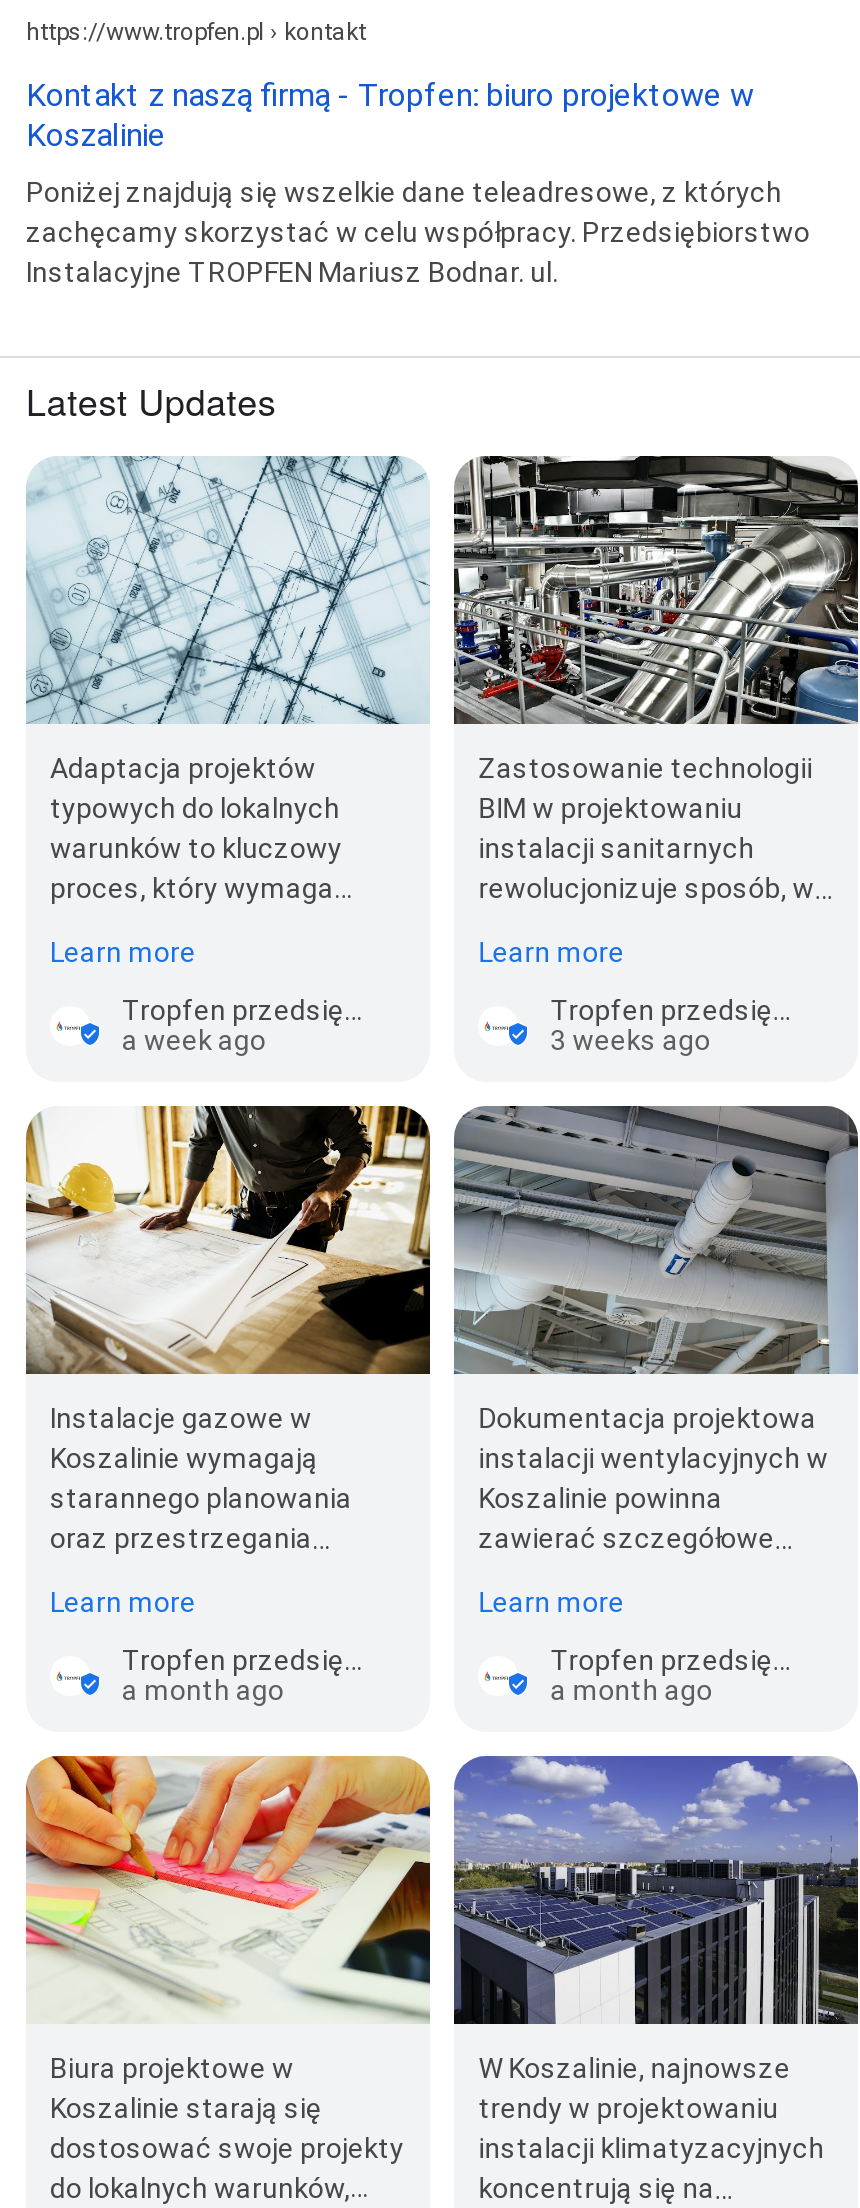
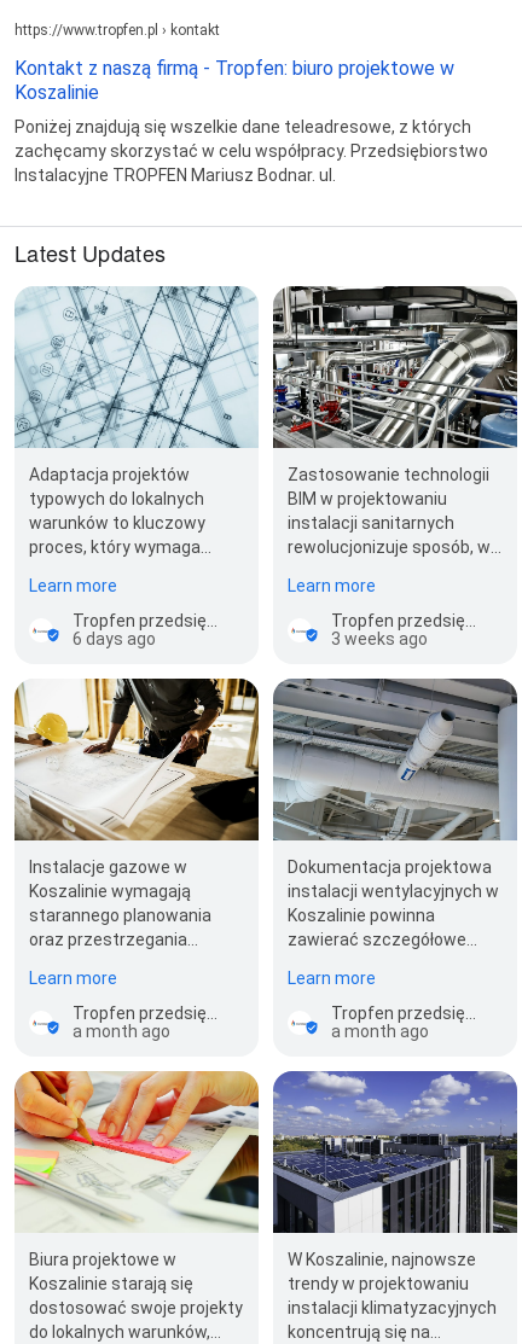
- a week ago
+ 6 days ago
